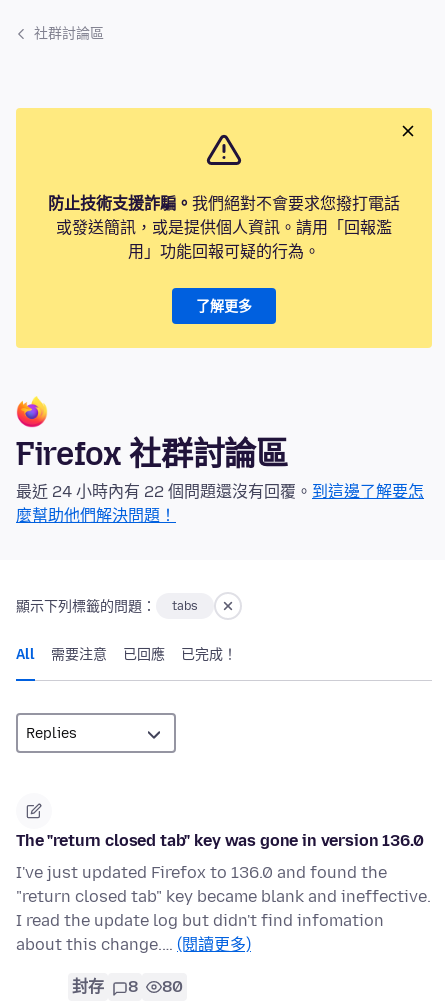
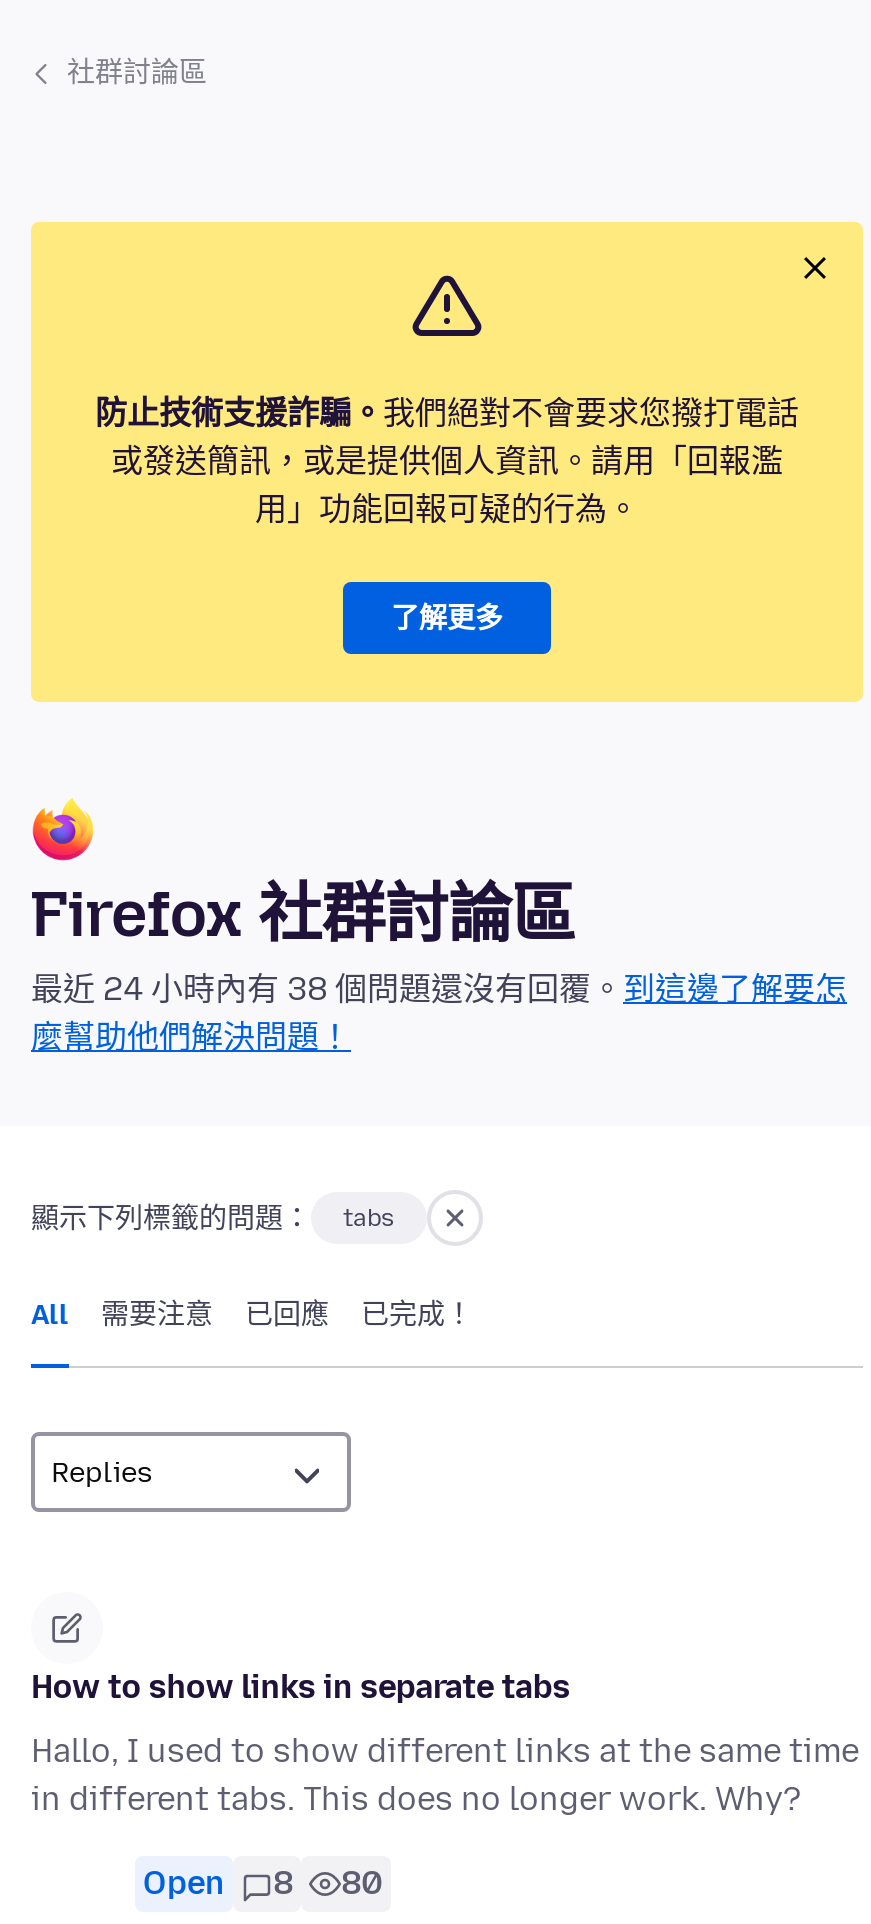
- 最近 24 小時內有 22 個問題還沒有回覆。到這邊了解要怎
+ 最近 24 小時內有 38 個問題還沒有回覆。到這邊了解要怎

- The "return closed tab" key was gone in version 136.0
+ How to show links in separate tabs

- I've just updated Firefox to 136.0 and found the
- "return closed tab" key became blank and ineffective.
- I read the update log but didn't find infomation
- about this change.… (閱讀更多)
+ Hallo, I used to show different links at the same time
+ in different tabs. This does no longer work. Why?

- 封存
+ Open
